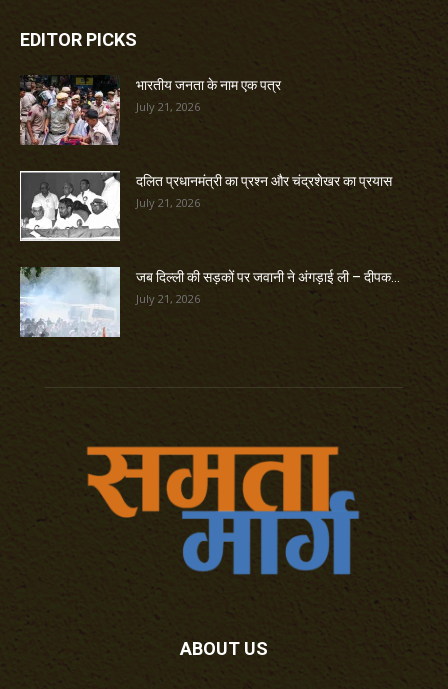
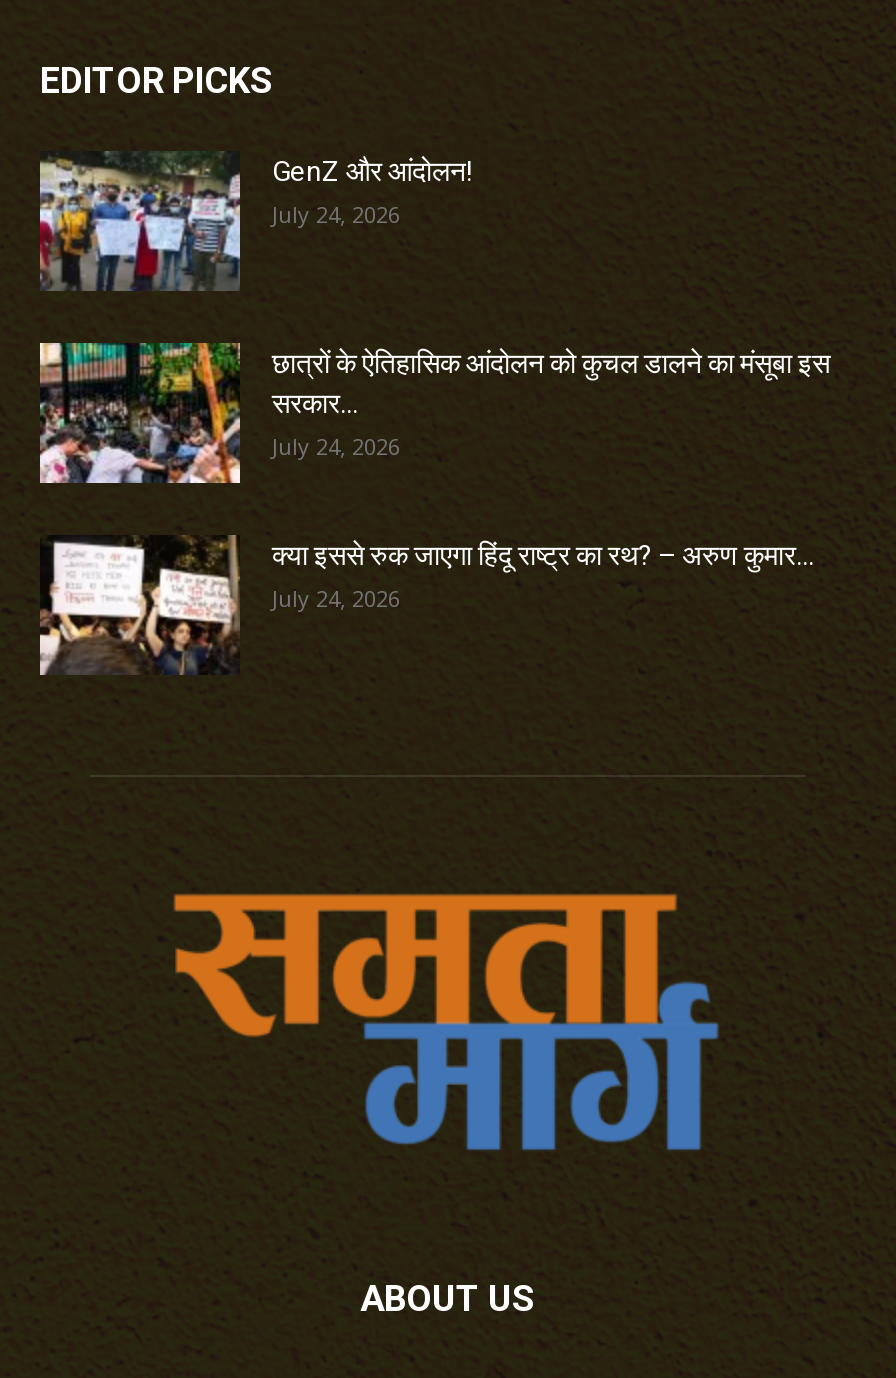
- [image]
- भारतीय जनता के नाम एक पत्र
- July 21, 2026
+ [image]
+ GenZ और आंदोलन!
+ July 24, 2026

- [image]
- दलित प्रधानमंत्री का प्रश्न और चंद्रशेखर का प्रयास
- July 21, 2026
+ [image]
+ छात्रों के ऐतिहासिक आंदोलन को कुचल डालने का मंसूबा इस
+ सरकार...
+ July 24, 2026

- [image]
- जब दिल्ली की सड़कों पर जवानी ने अंगड़ाई ली – दीपक...
- July 21, 2026
+ [image]
+ क्या इससे रुक जाएगा हिंदू राष्ट्र का रथ? – अरुण कुमार...
+ July 24, 2026
